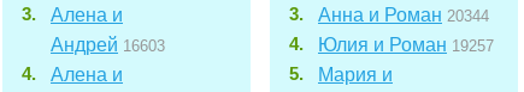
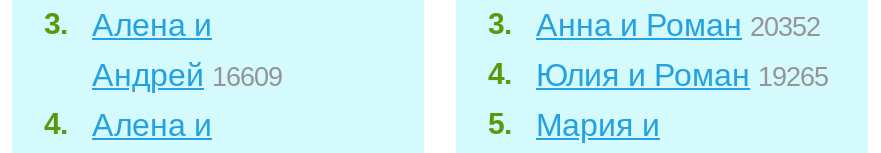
- Анна и Роман 20344
+ Анна и Роман 20352

- Андрей 16603
+ Андрей 16609

- Юлия и Роман 19257
+ Юлия и Роман 19265
